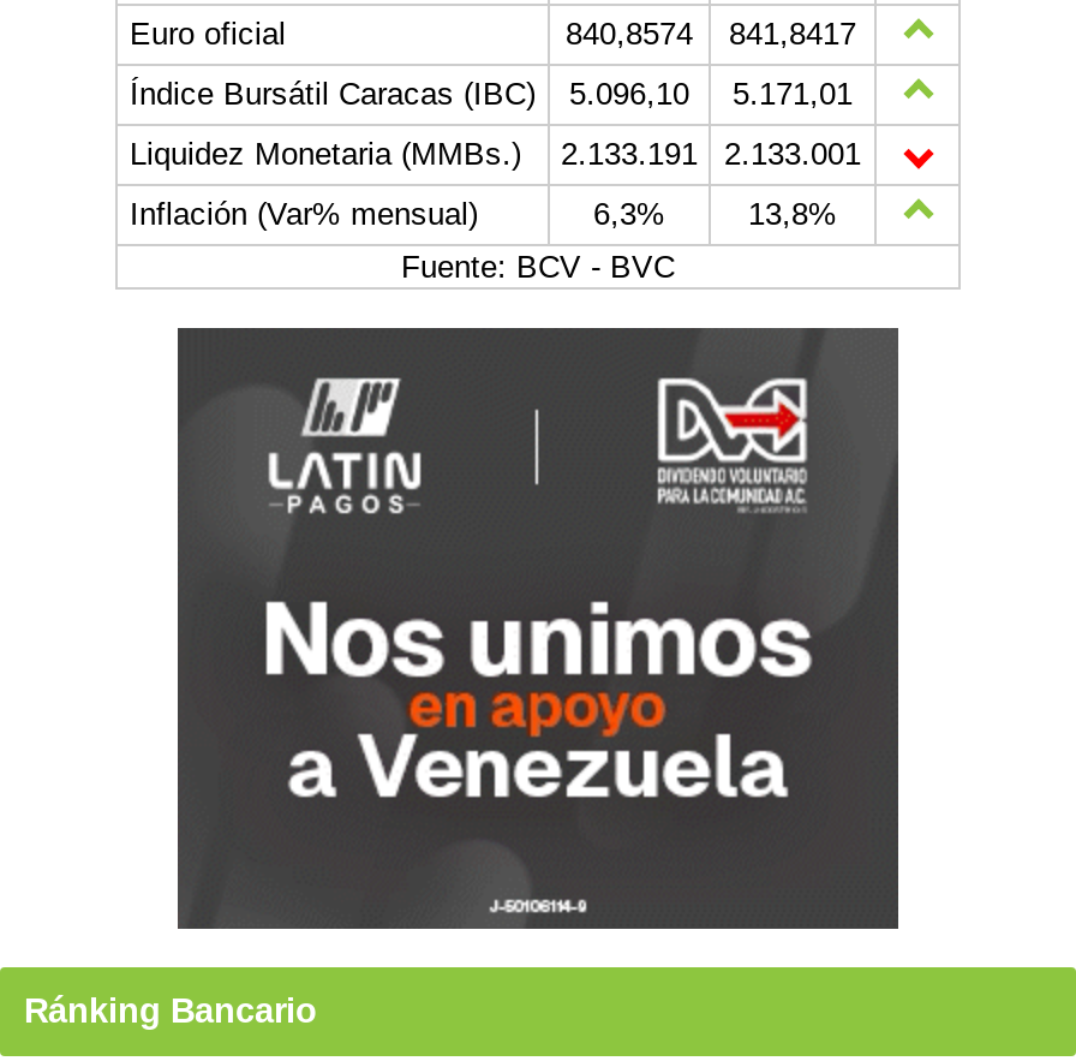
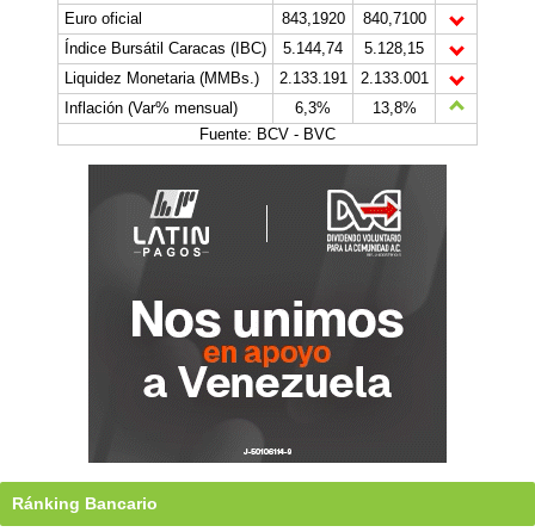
- 840,8574
+ 843,1920

- 841,8417
+ 840,7100

- 5.096,10
+ 5.144,74

- 5.171,01
+ 5.128,15
